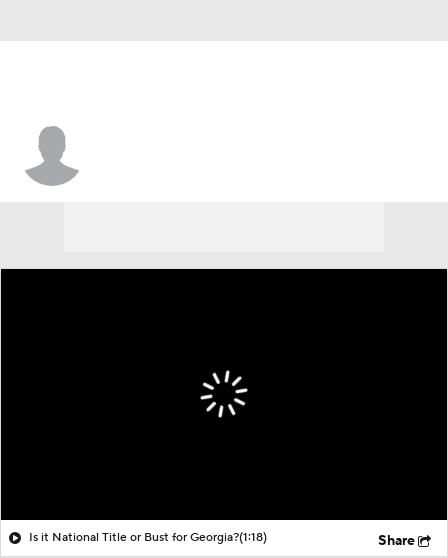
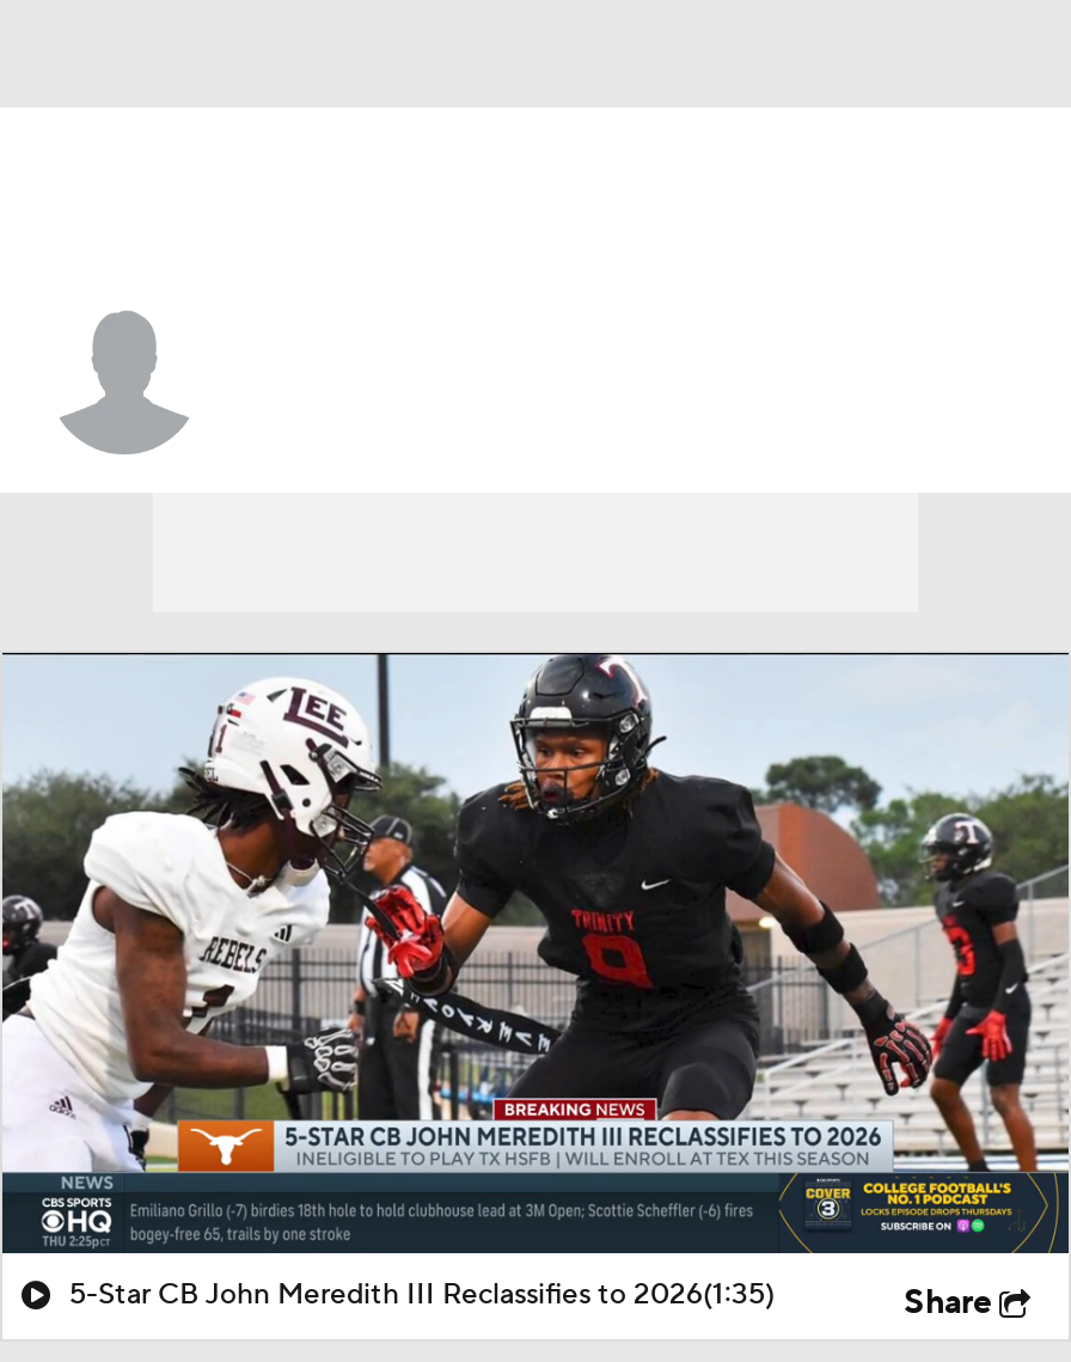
+ [image]

- Is it National Title or Bust for Georgia?(1:18)
+ 5-Star CB John Meredith III Reclassifies to 2026(1:35)
